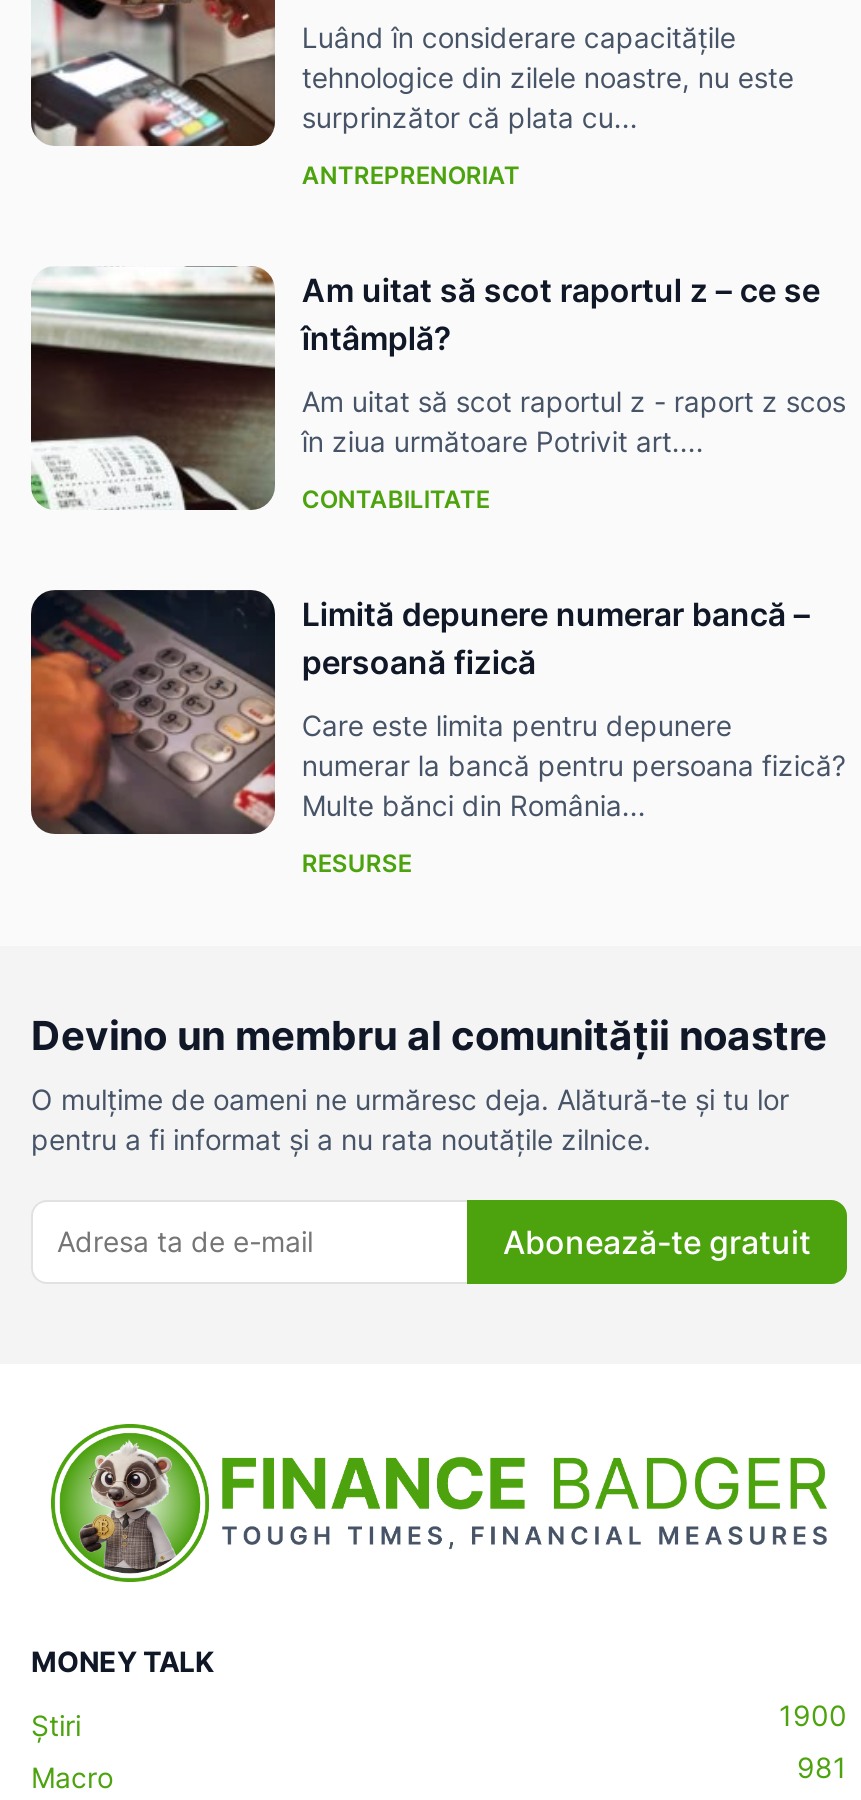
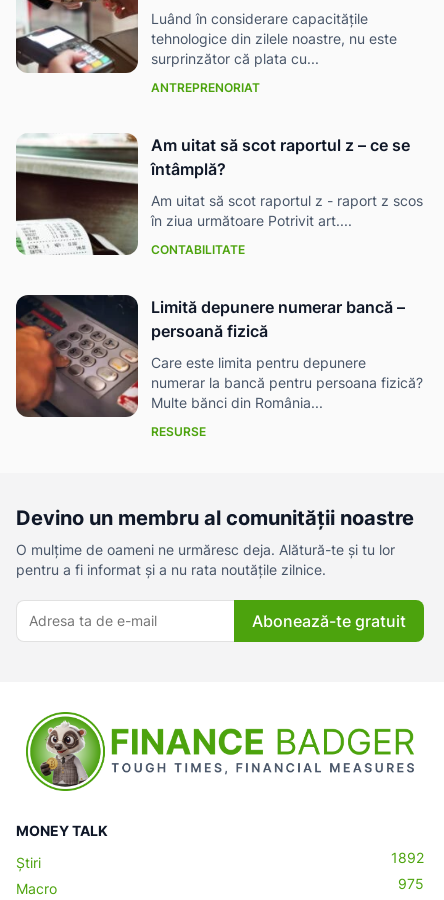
- 1900
+ 1892

- 981
+ 975
